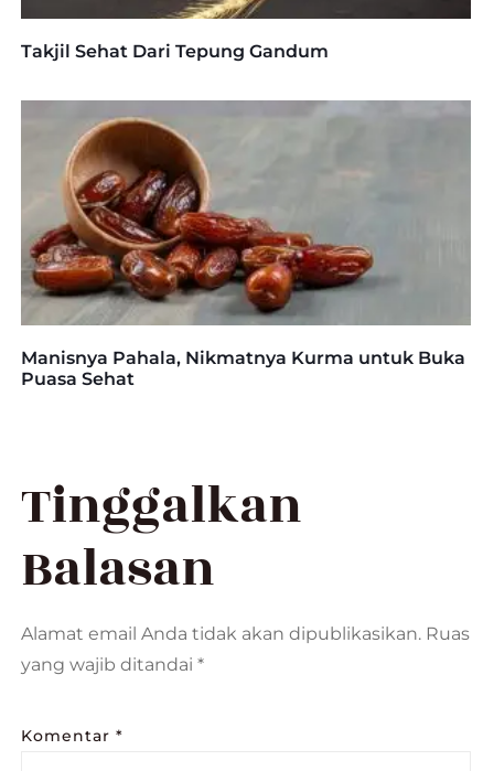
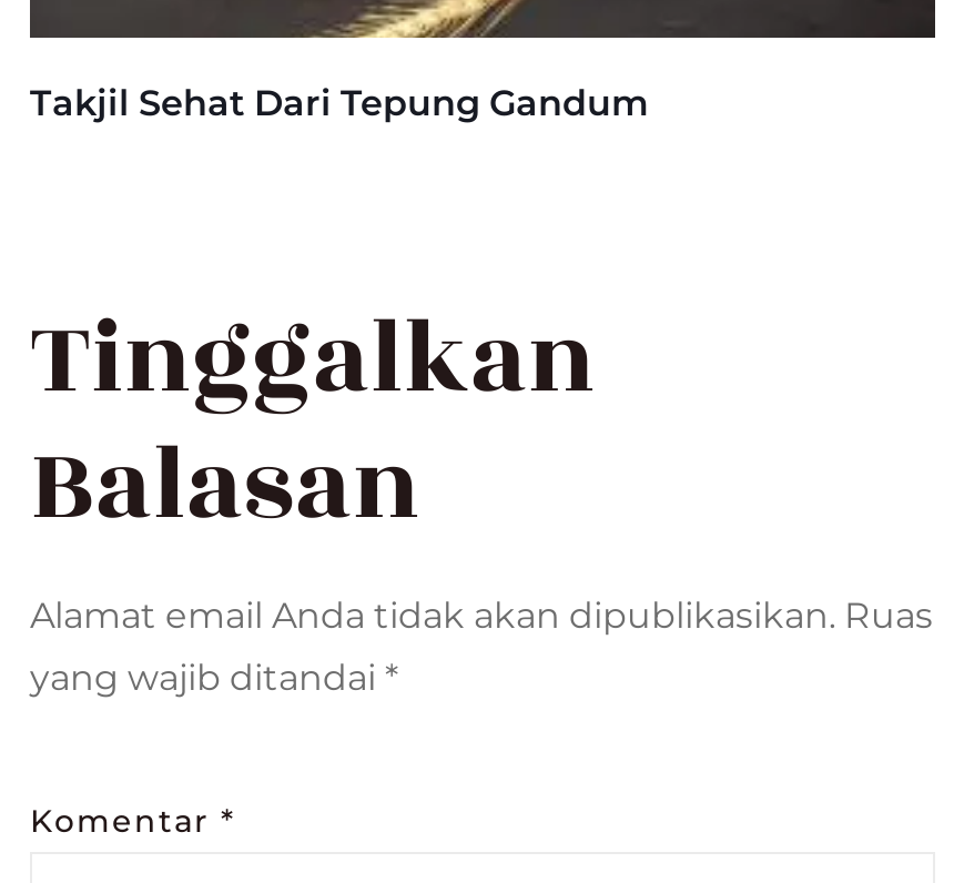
- [image]
- Manisnya Pahala, Nikmatnya Kurma untuk Buka
- Puasa Sehat
